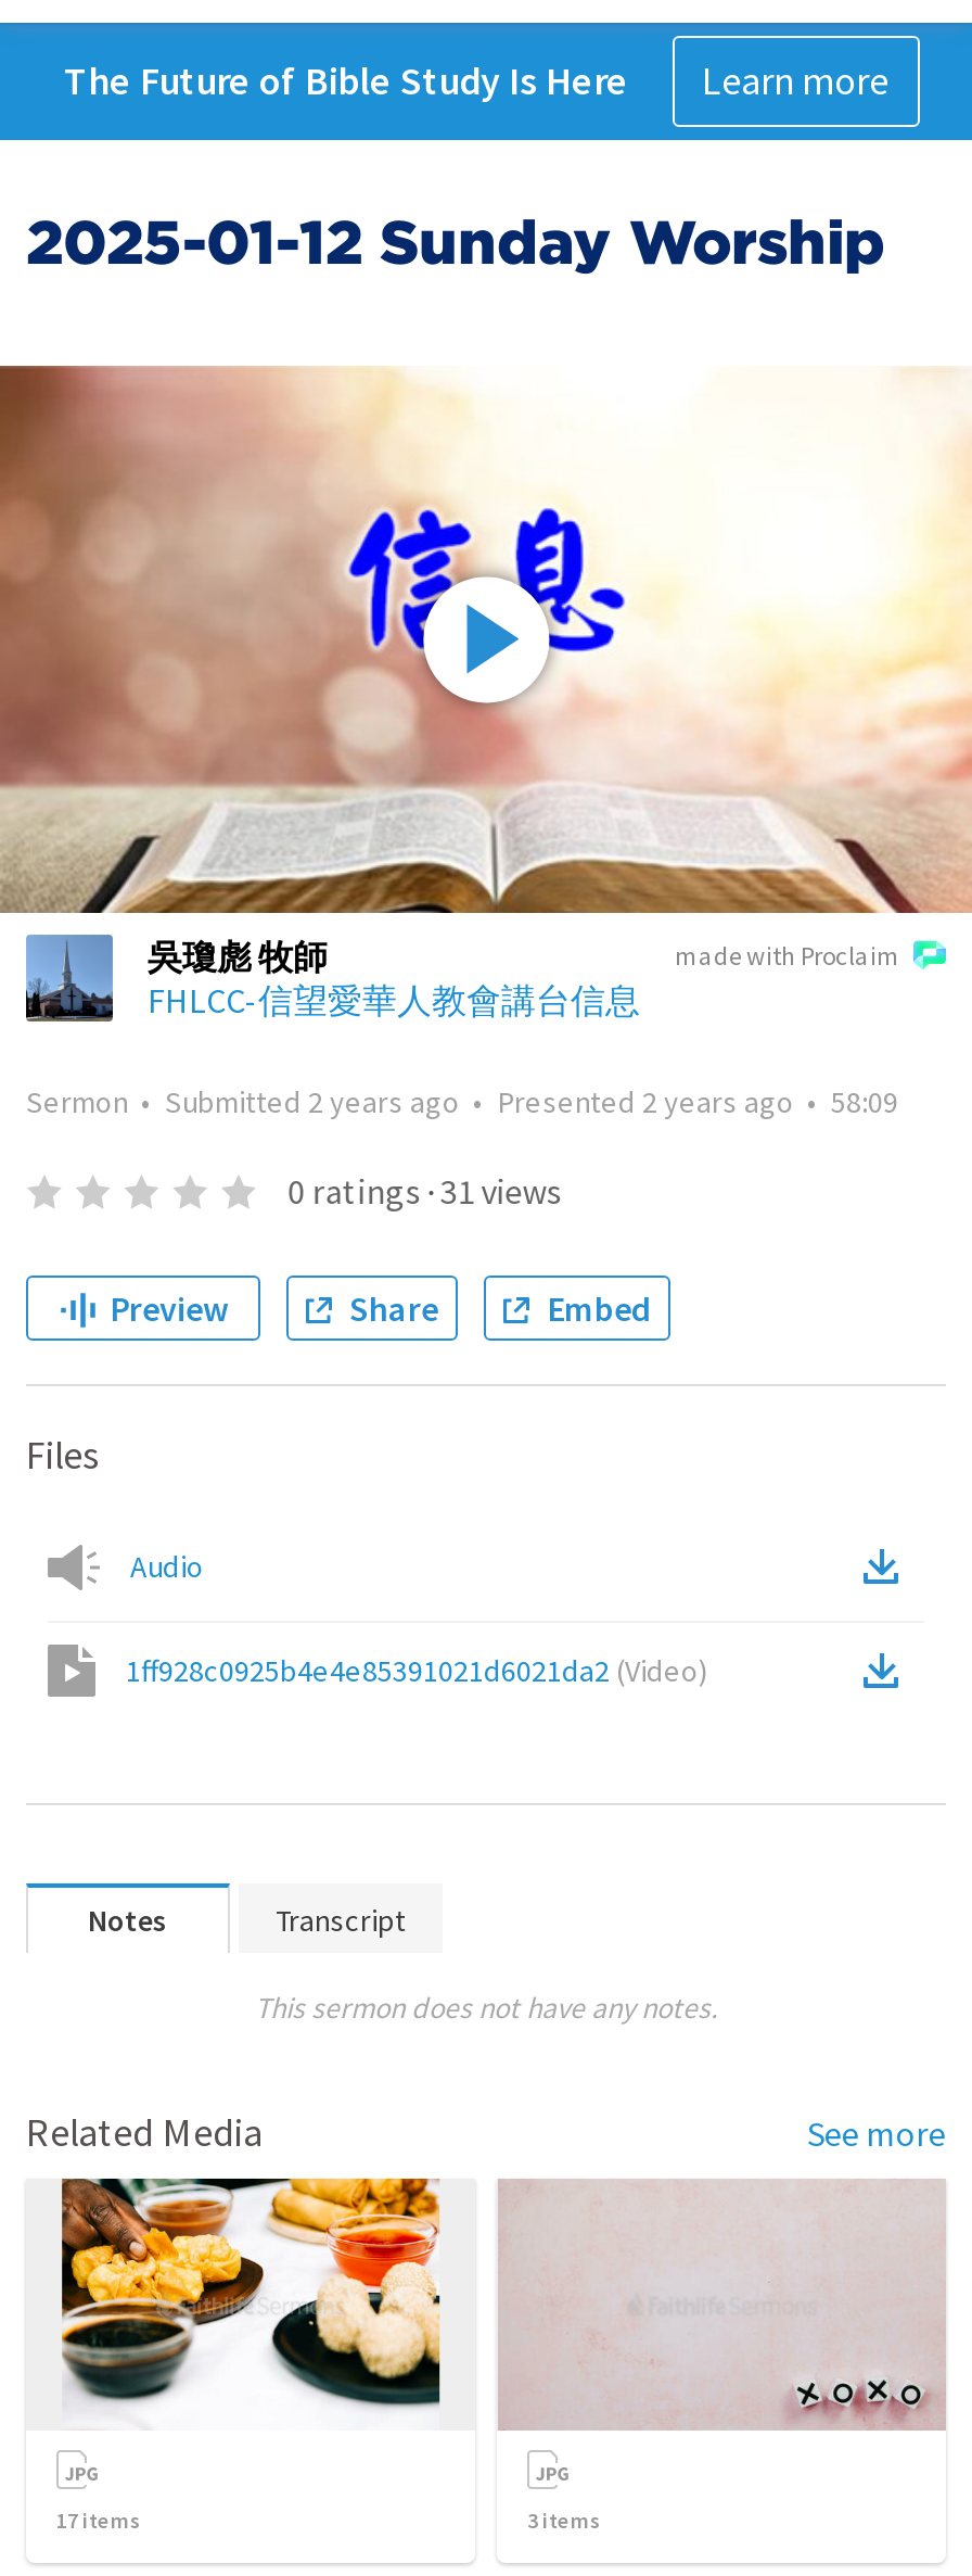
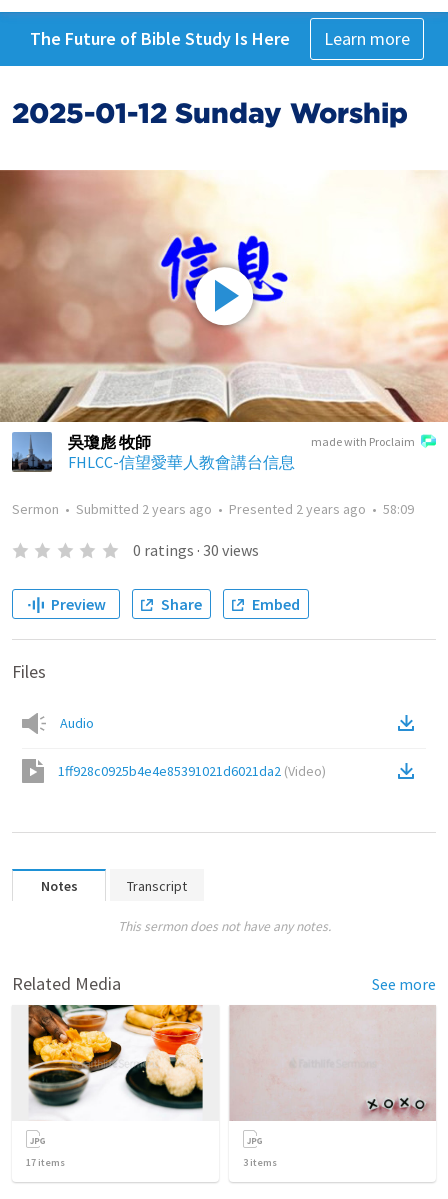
- 0 ratings · 31 views
+ 0 ratings · 30 views
